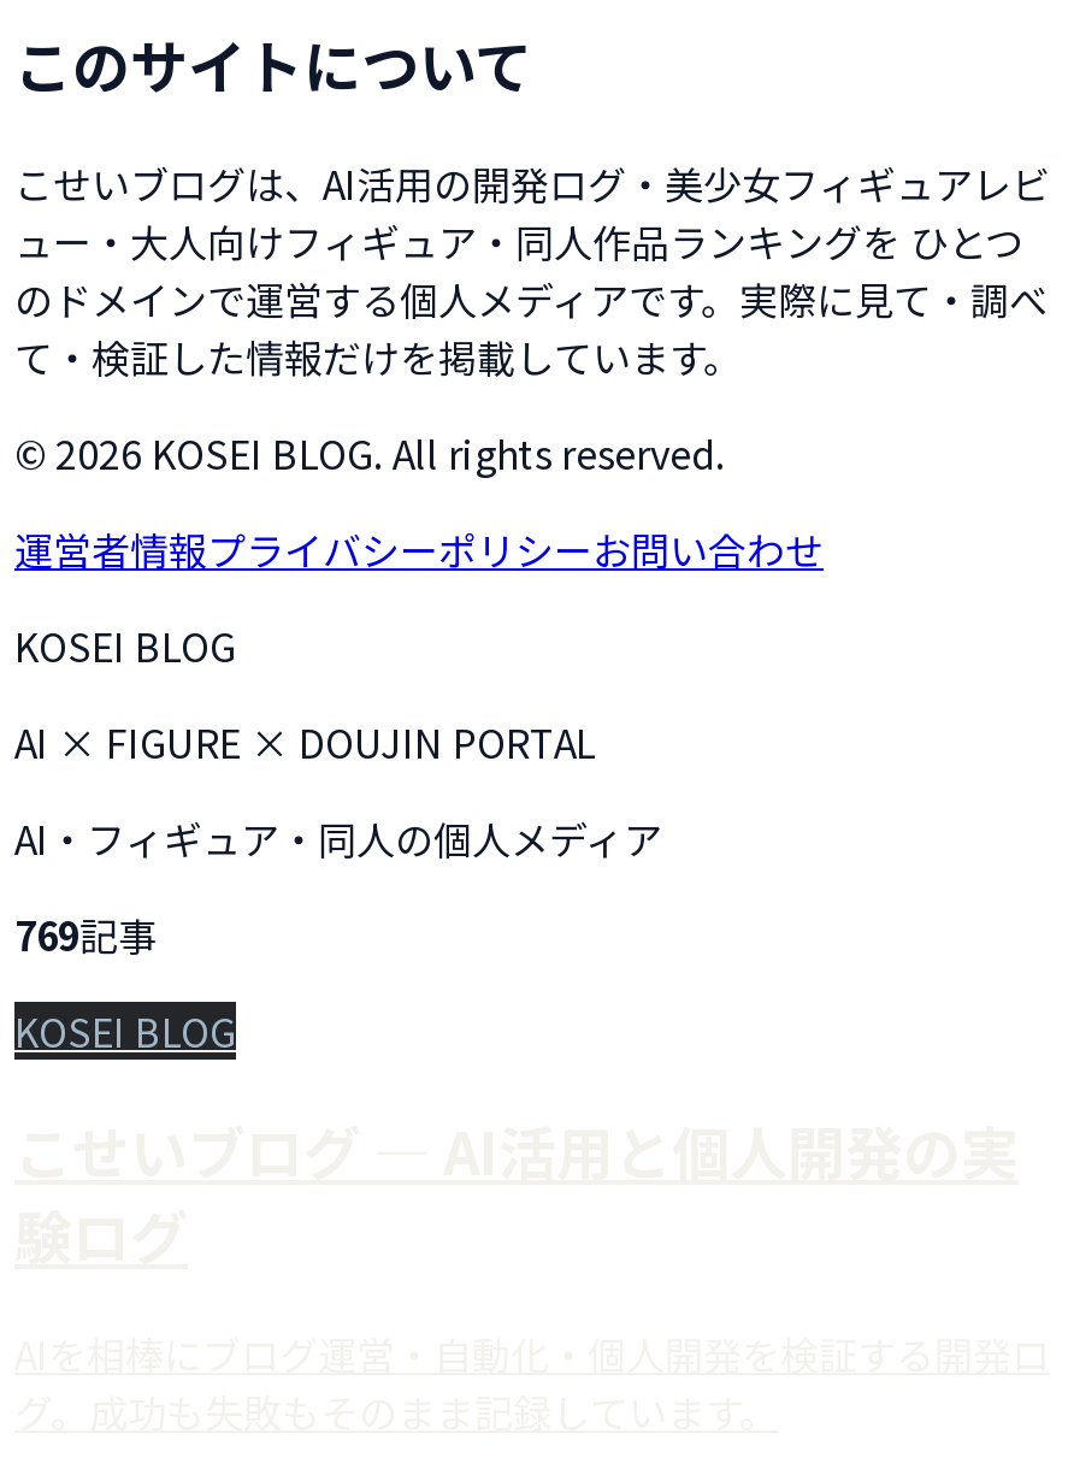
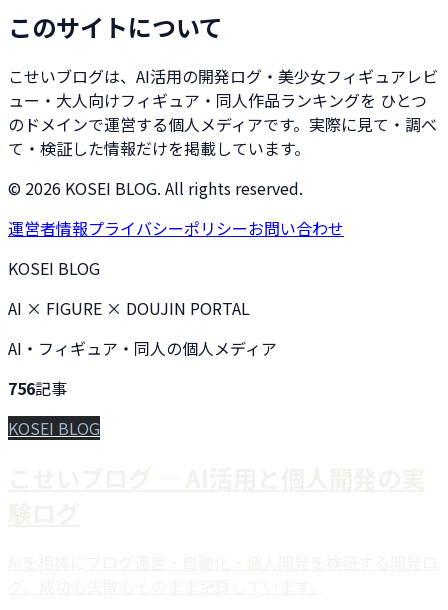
- 769記事
+ 756記事
